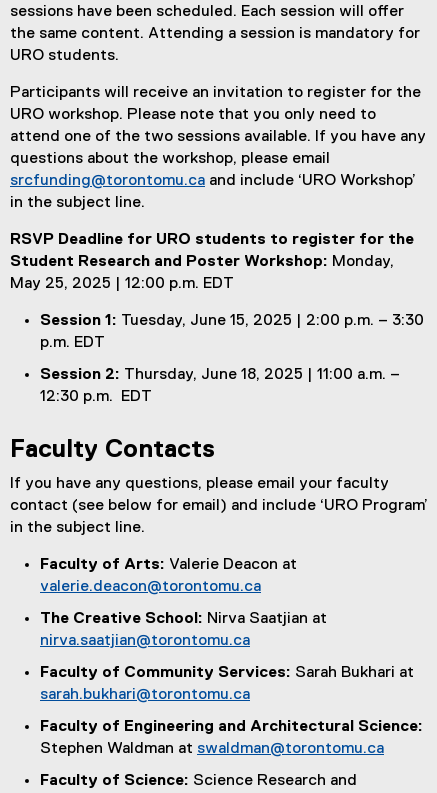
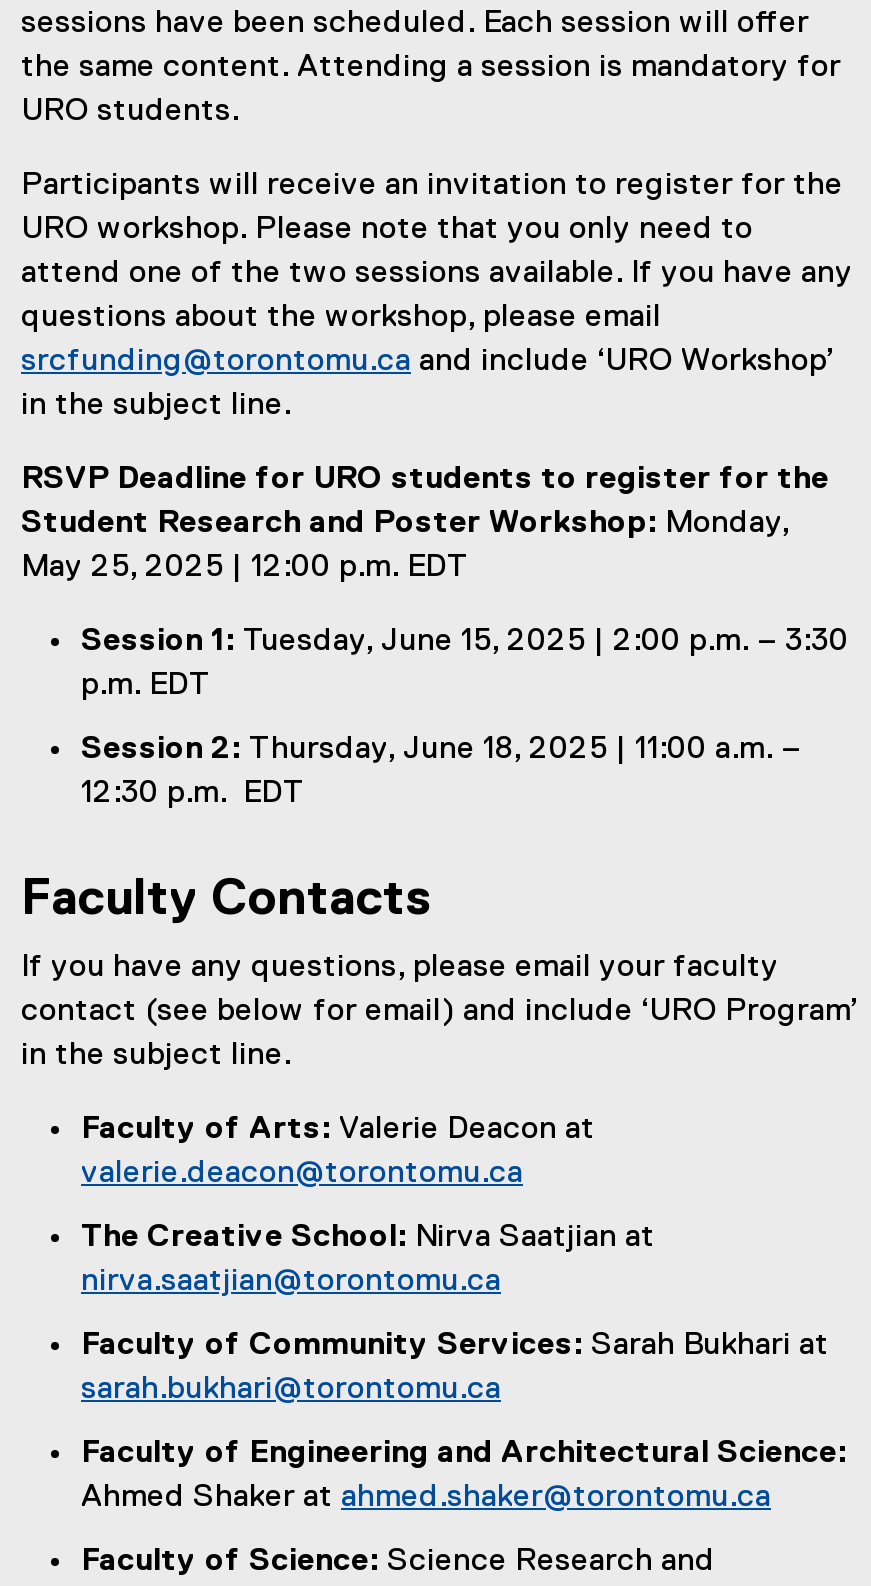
- Stephen Waldman at swaldman@torontomu.ca
+ Ahmed Shaker at ahmed.shaker@torontomu.ca
